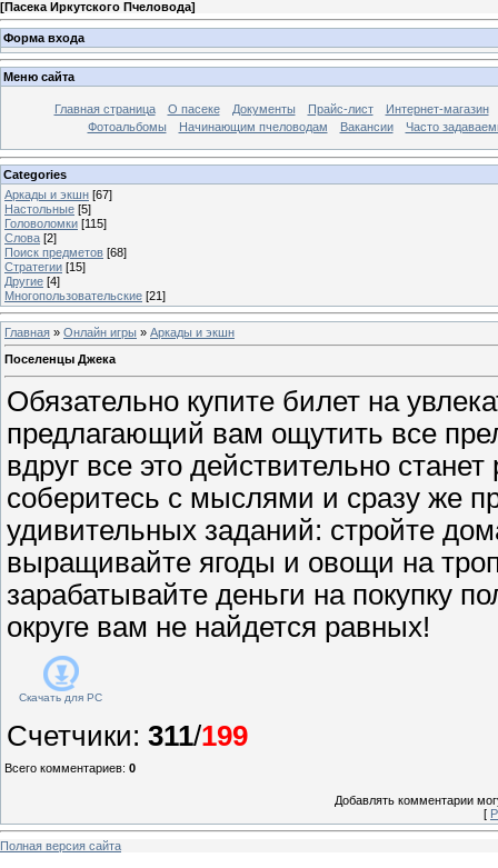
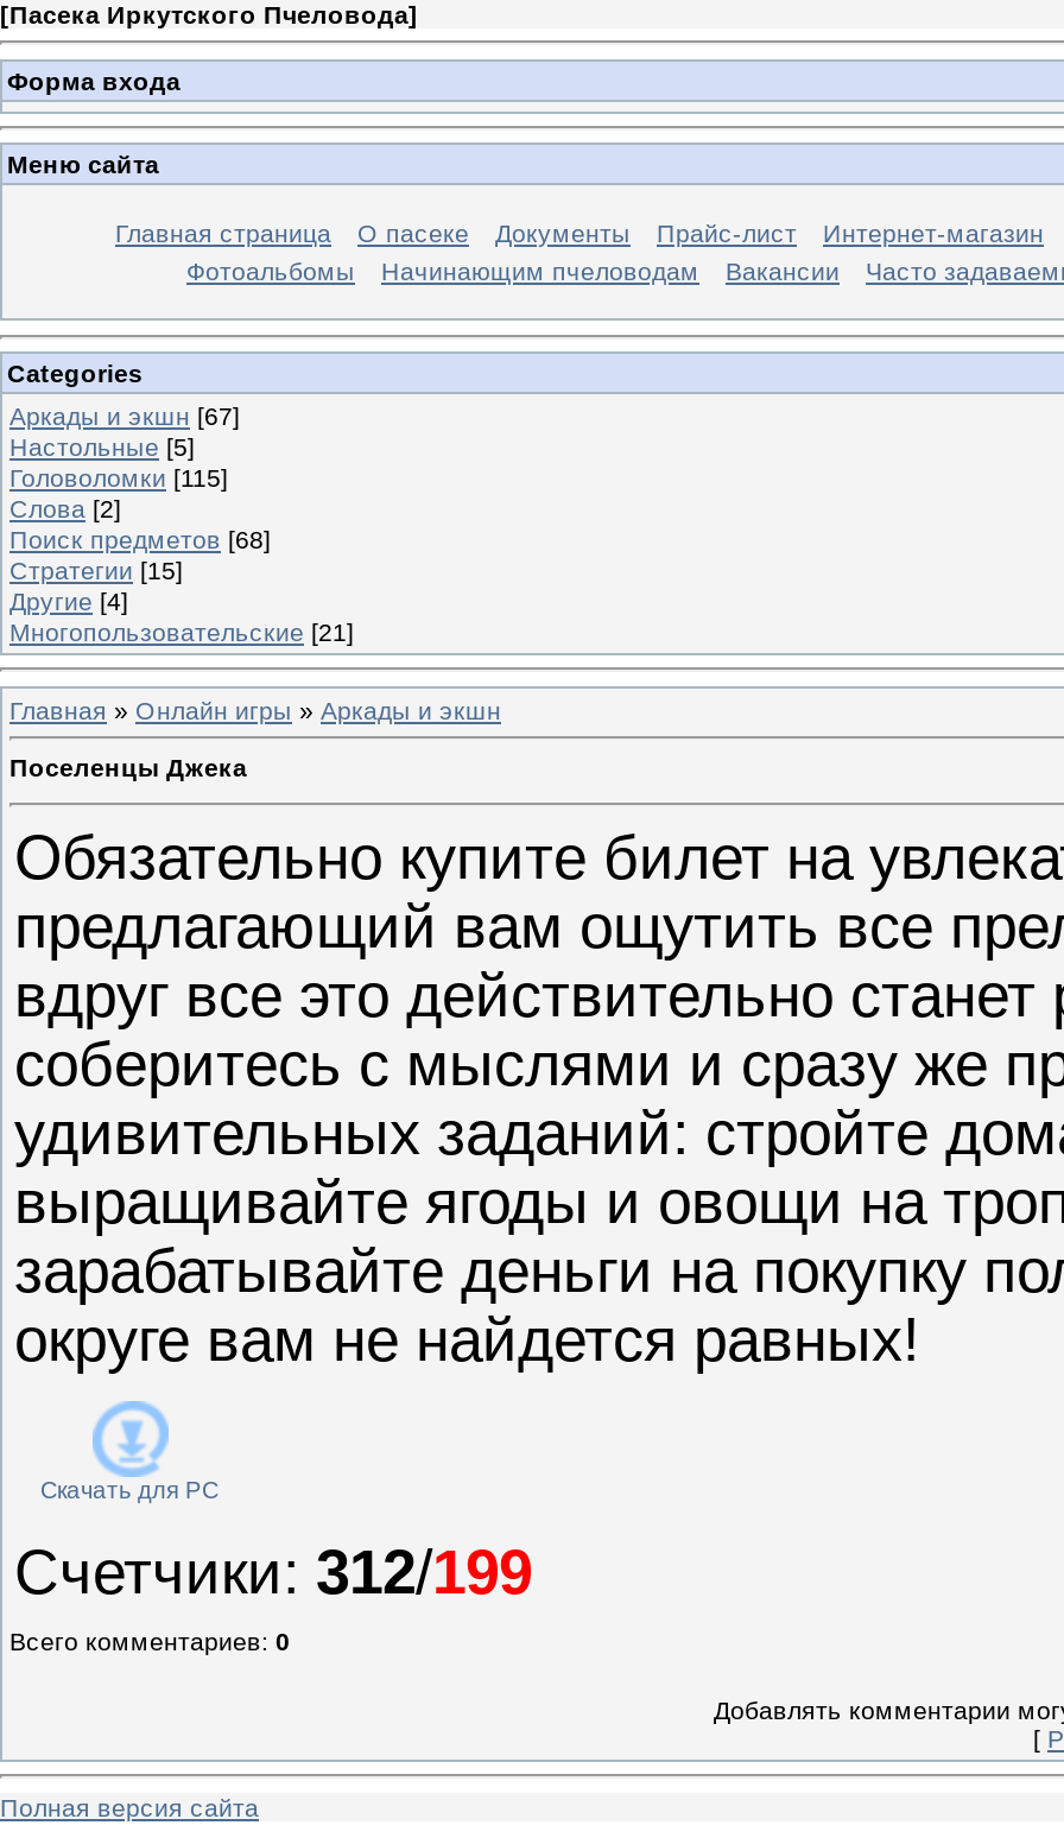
- Счетчики: 311/199
+ Счетчики: 312/199
